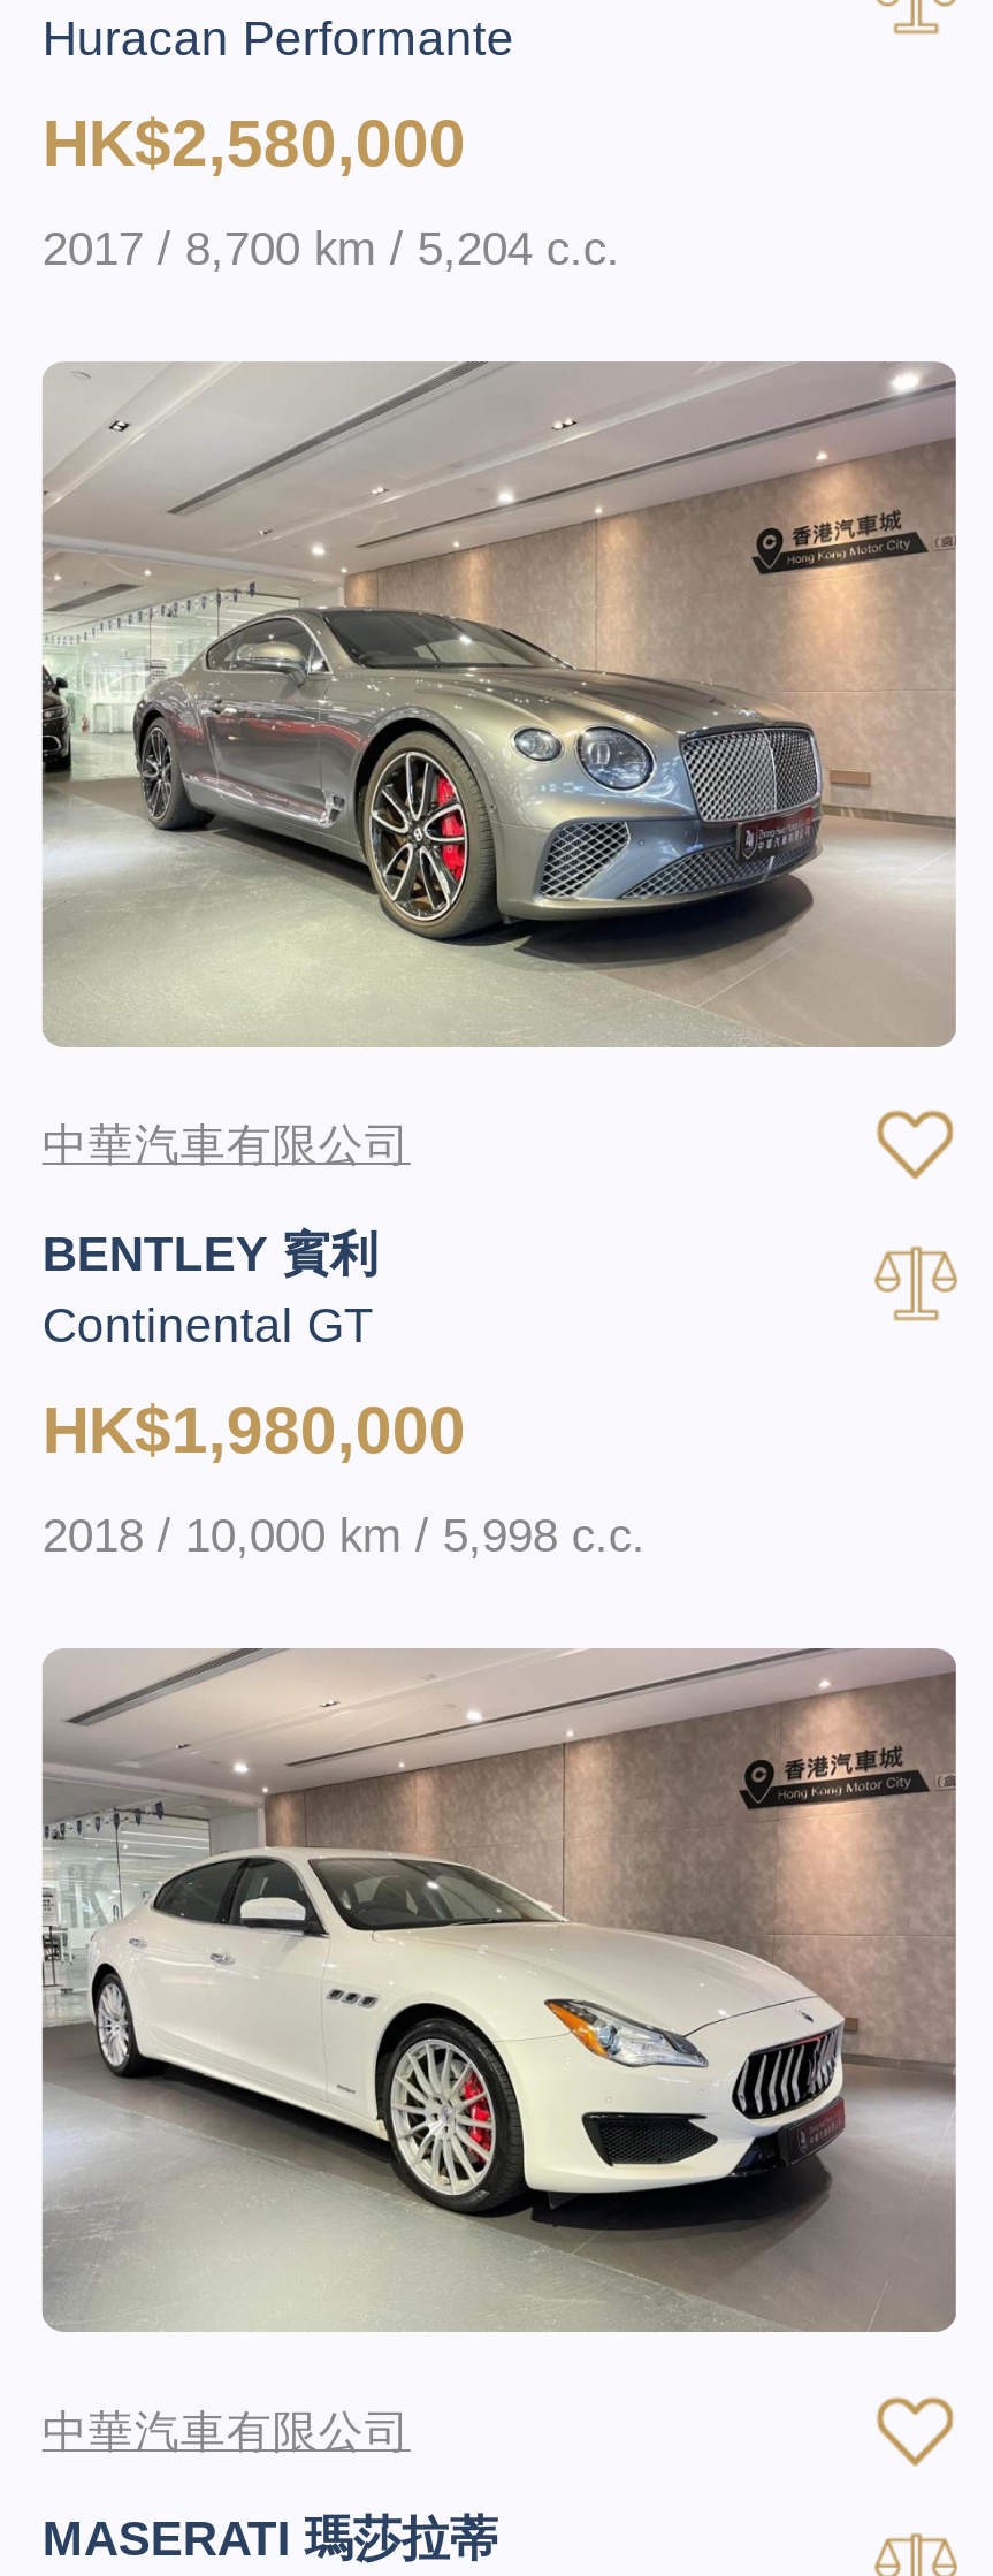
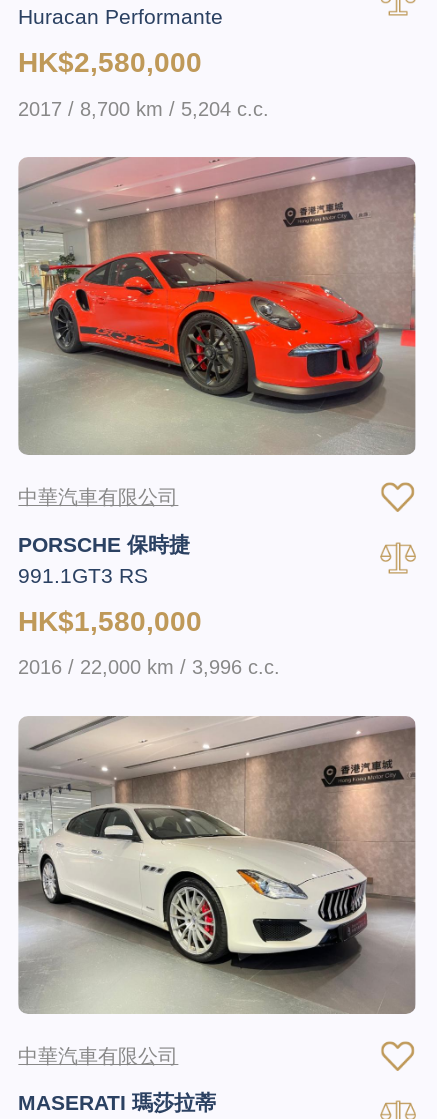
- [image]
+ [image]

- BENTLEY 賓利
- Continental GT
+ PORSCHE 保時捷
+ 991.1GT3 RS

- HK$1,980,000
+ HK$1,580,000

- 2018 / 10,000 km / 5,998 c.c.
+ 2016 / 22,000 km / 3,996 c.c.
